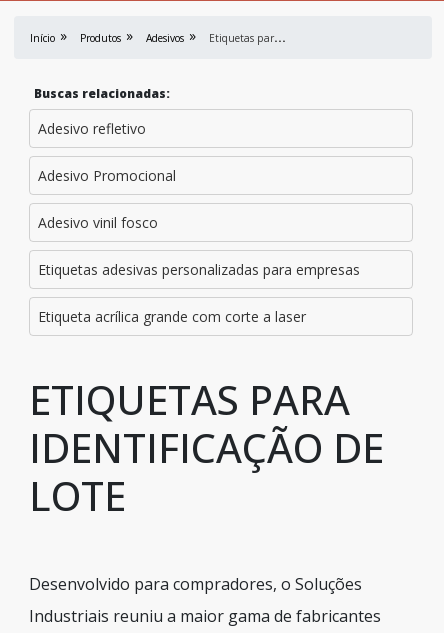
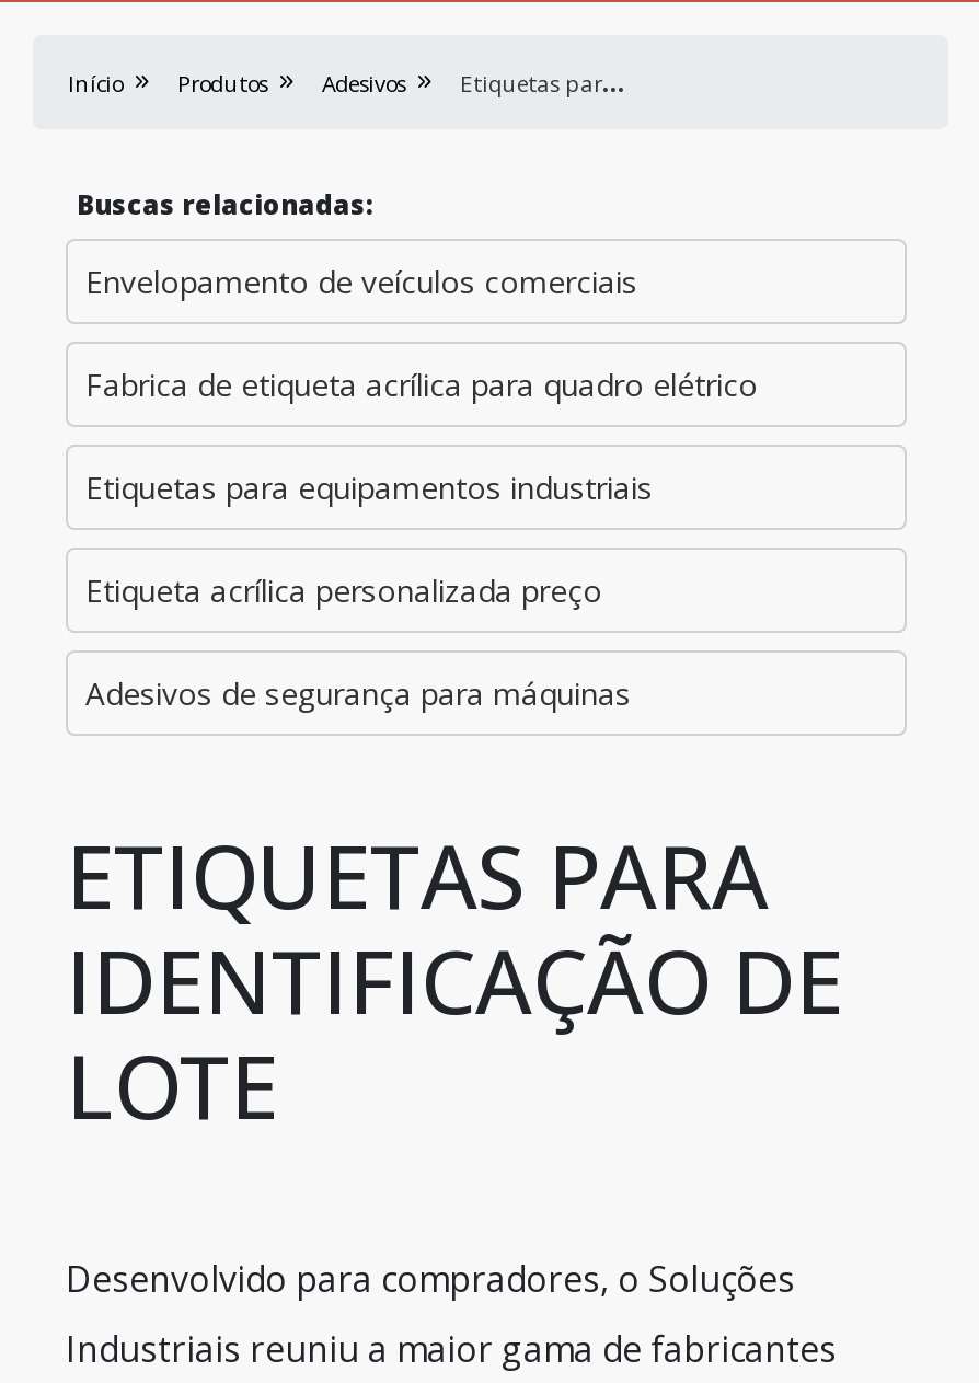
- Adesivo refletivo
+ Envelopamento de veículos comerciais

- Adesivo Promocional
+ Fabrica de etiqueta acrílica para quadro elétrico

- Adesivo vinil fosco
+ Etiquetas para equipamentos industriais

- Etiquetas adesivas personalizadas para empresas
+ Etiqueta acrílica personalizada preço

- Etiqueta acrílica grande com corte a laser
+ Adesivos de segurança para máquinas
